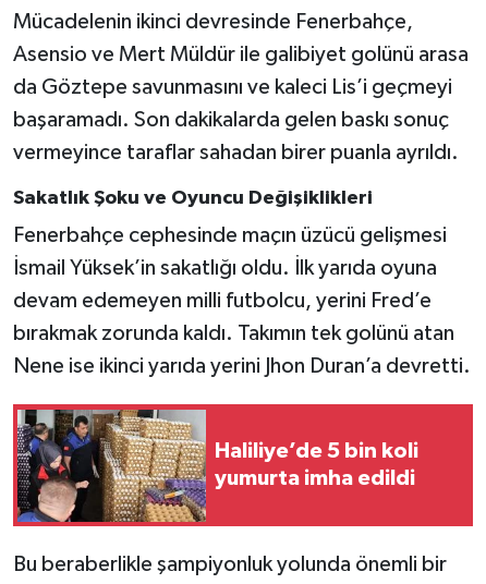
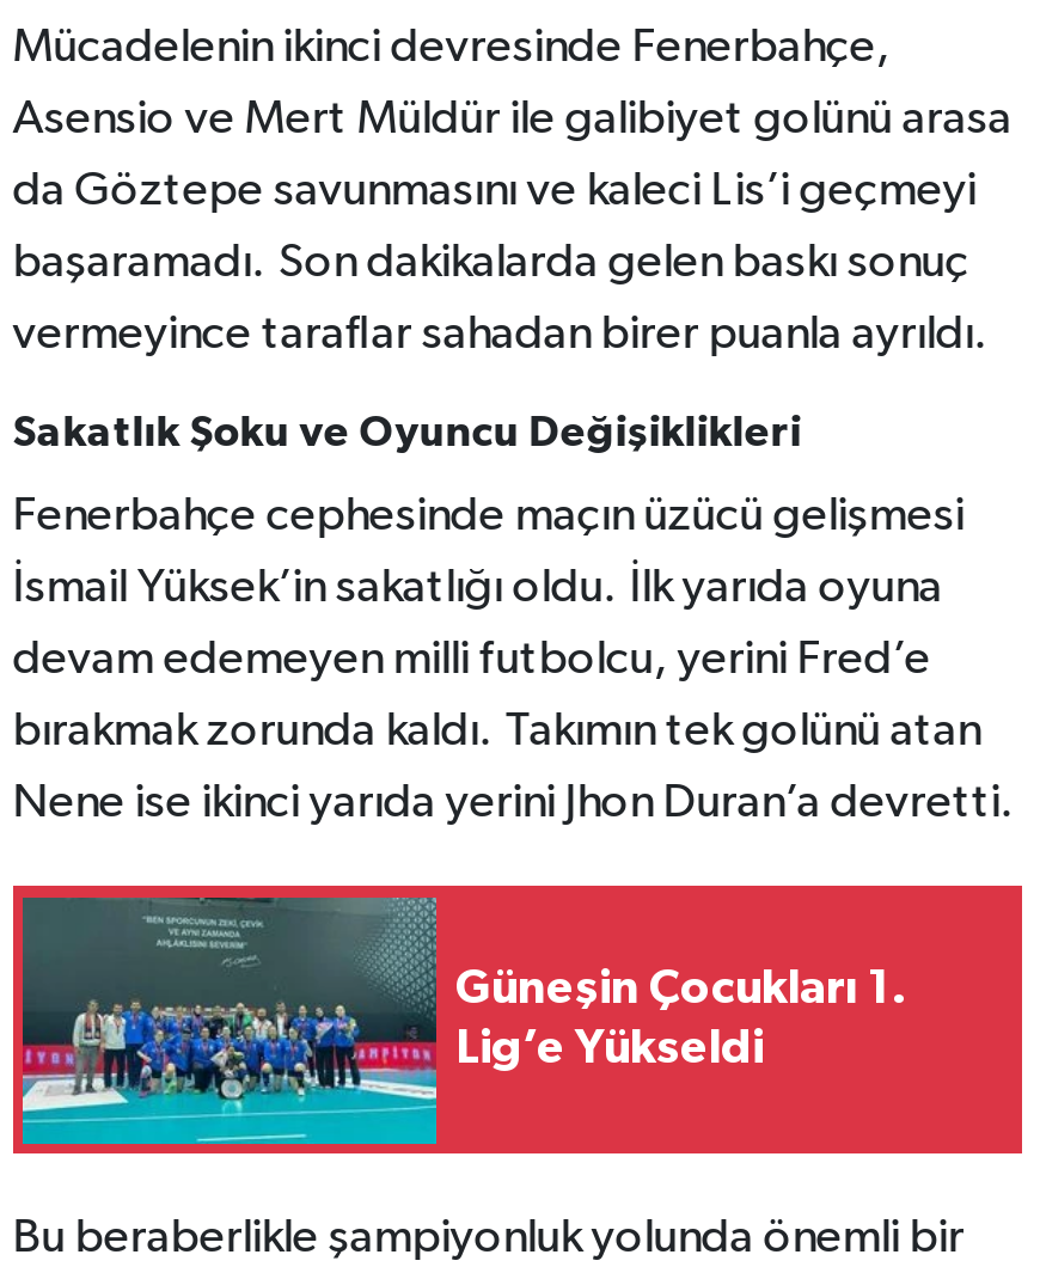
- [image]
- Haliliye’de 5 bin koli
- yumurta imha edildi
+ [image]
+ Güneşin Çocukları 1.
+ Lig’e Yükseldi
